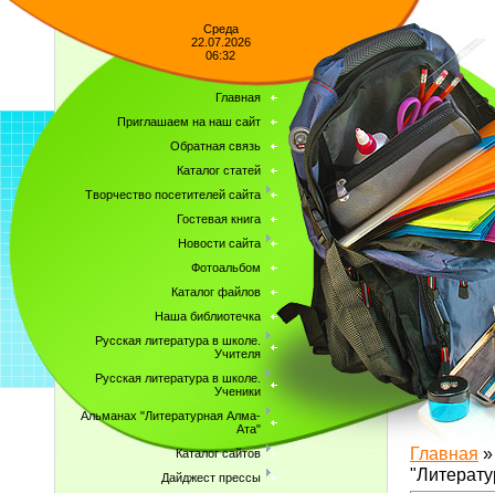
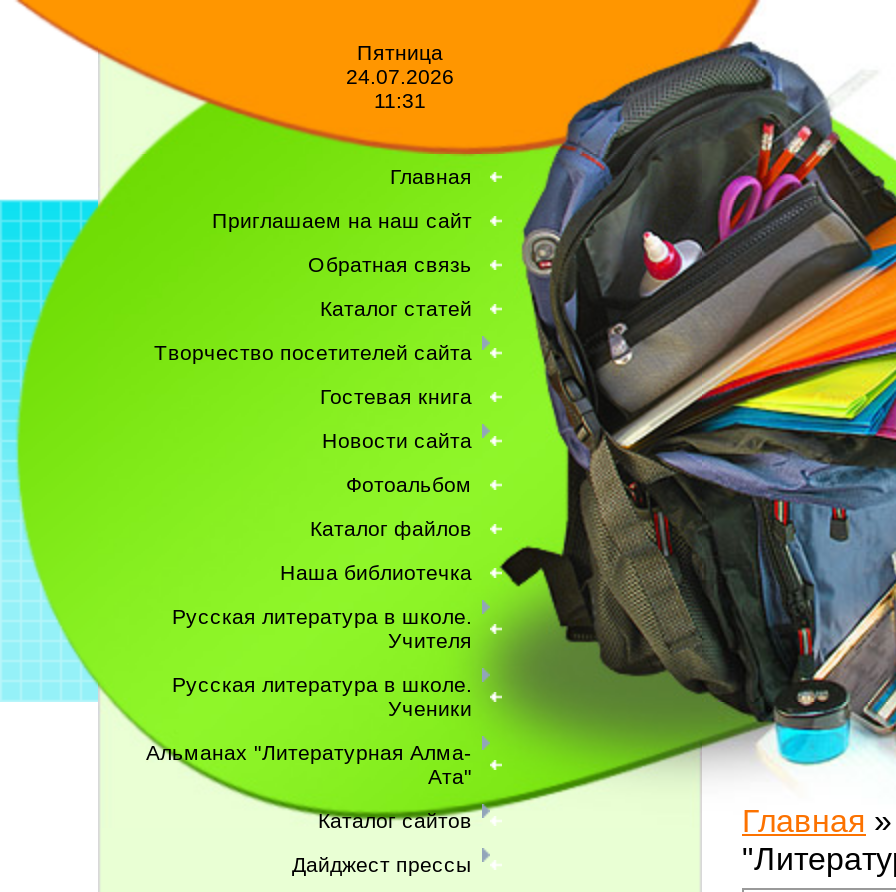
- Среда
- 22.07.2026
- 06:32
+ Пятница
+ 24.07.2026
+ 11:31
